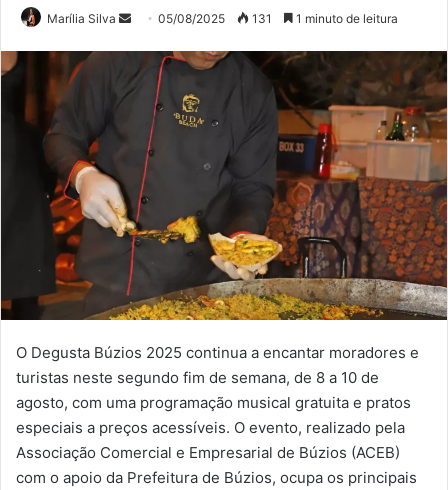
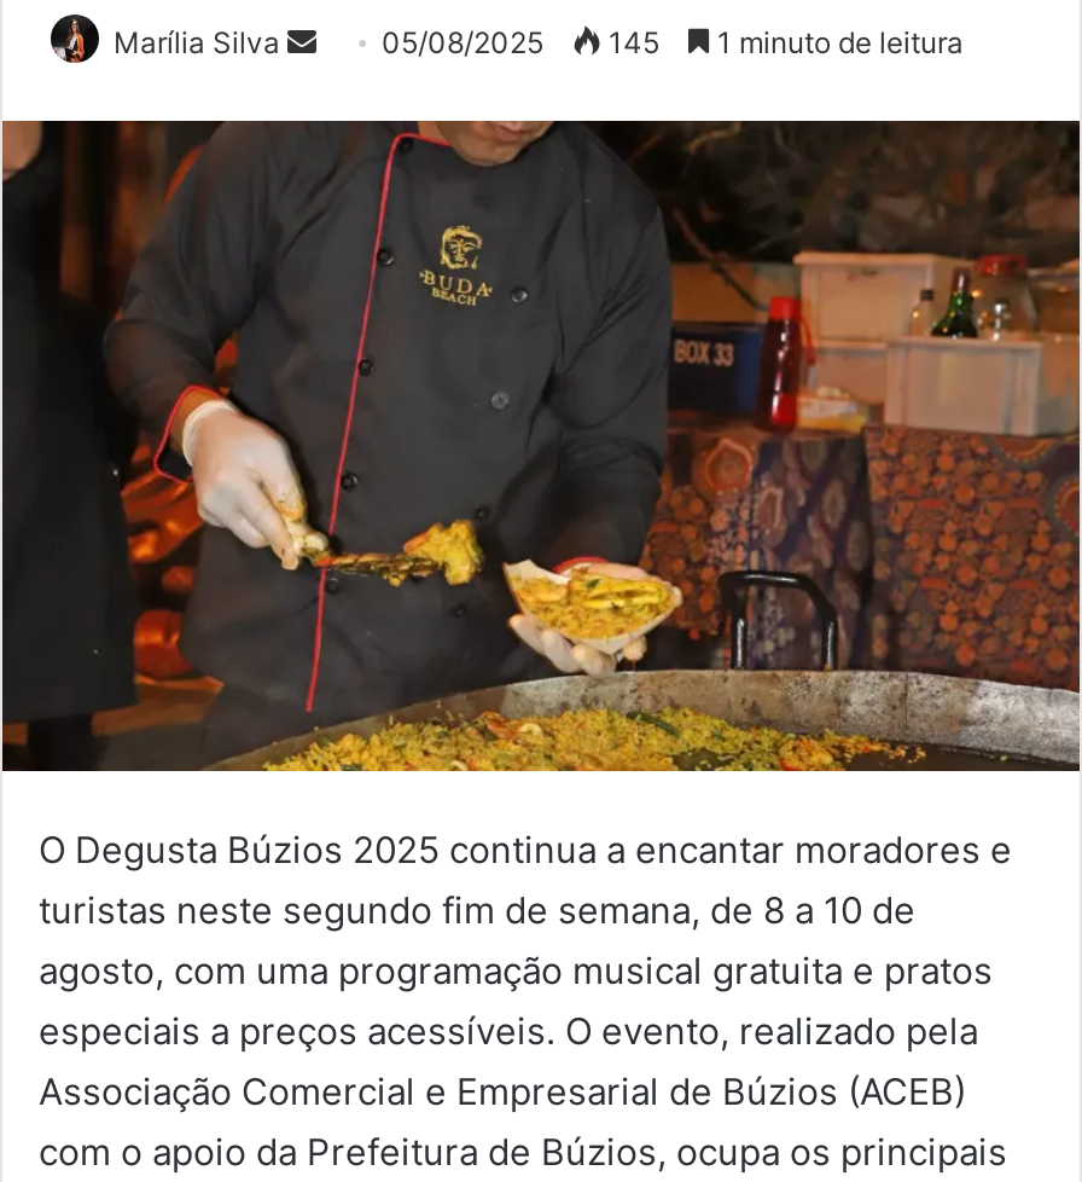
- 131
+ 145
